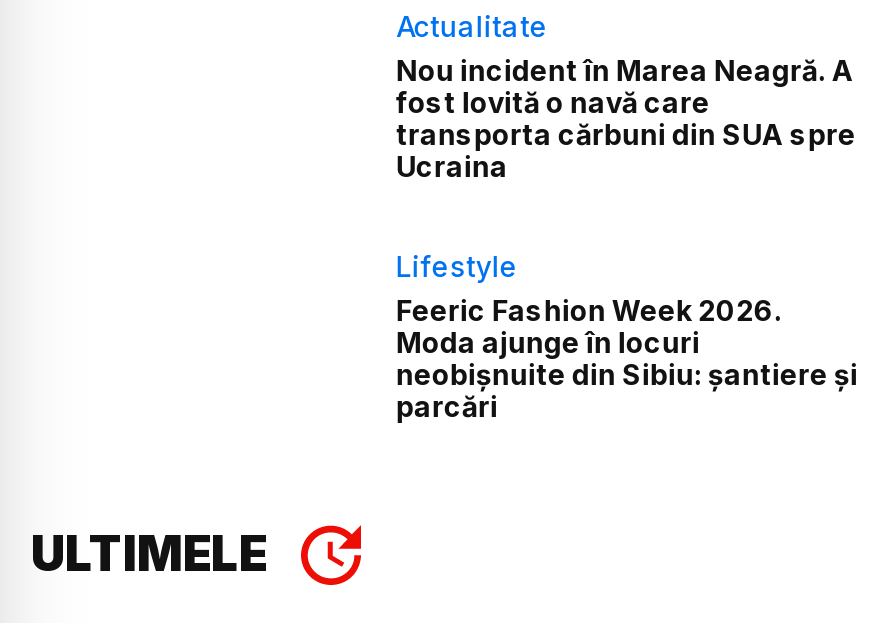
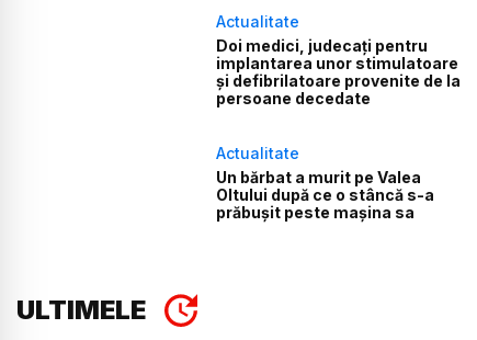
- Nou incident în Marea Neagră. A
- fost lovită o navă care
- transporta cărbuni din SUA spre
- Ucraina
+ Doi medici, judecați pentru
+ implantarea unor stimulatoare
+ și defibrilatoare provenite de la
+ persoane decedate

- Lifestyle
- Feeric Fashion Week 2026.
- Moda ajunge în locuri
- neobișnuite din Sibiu: șantiere și
- parcări
+ Actualitate
+ Un bărbat a murit pe Valea
+ Oltului după ce o stâncă s-a
+ prăbușit peste mașina sa
